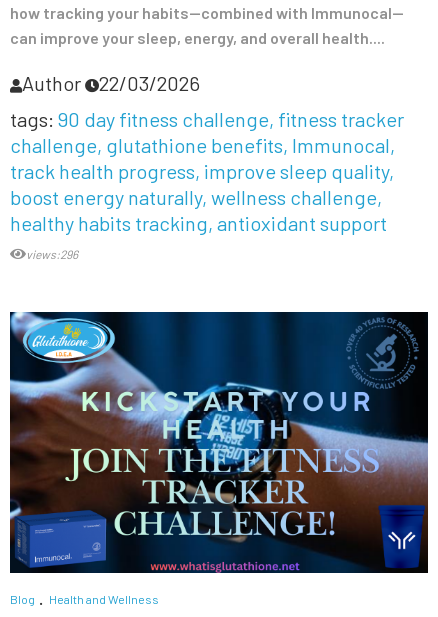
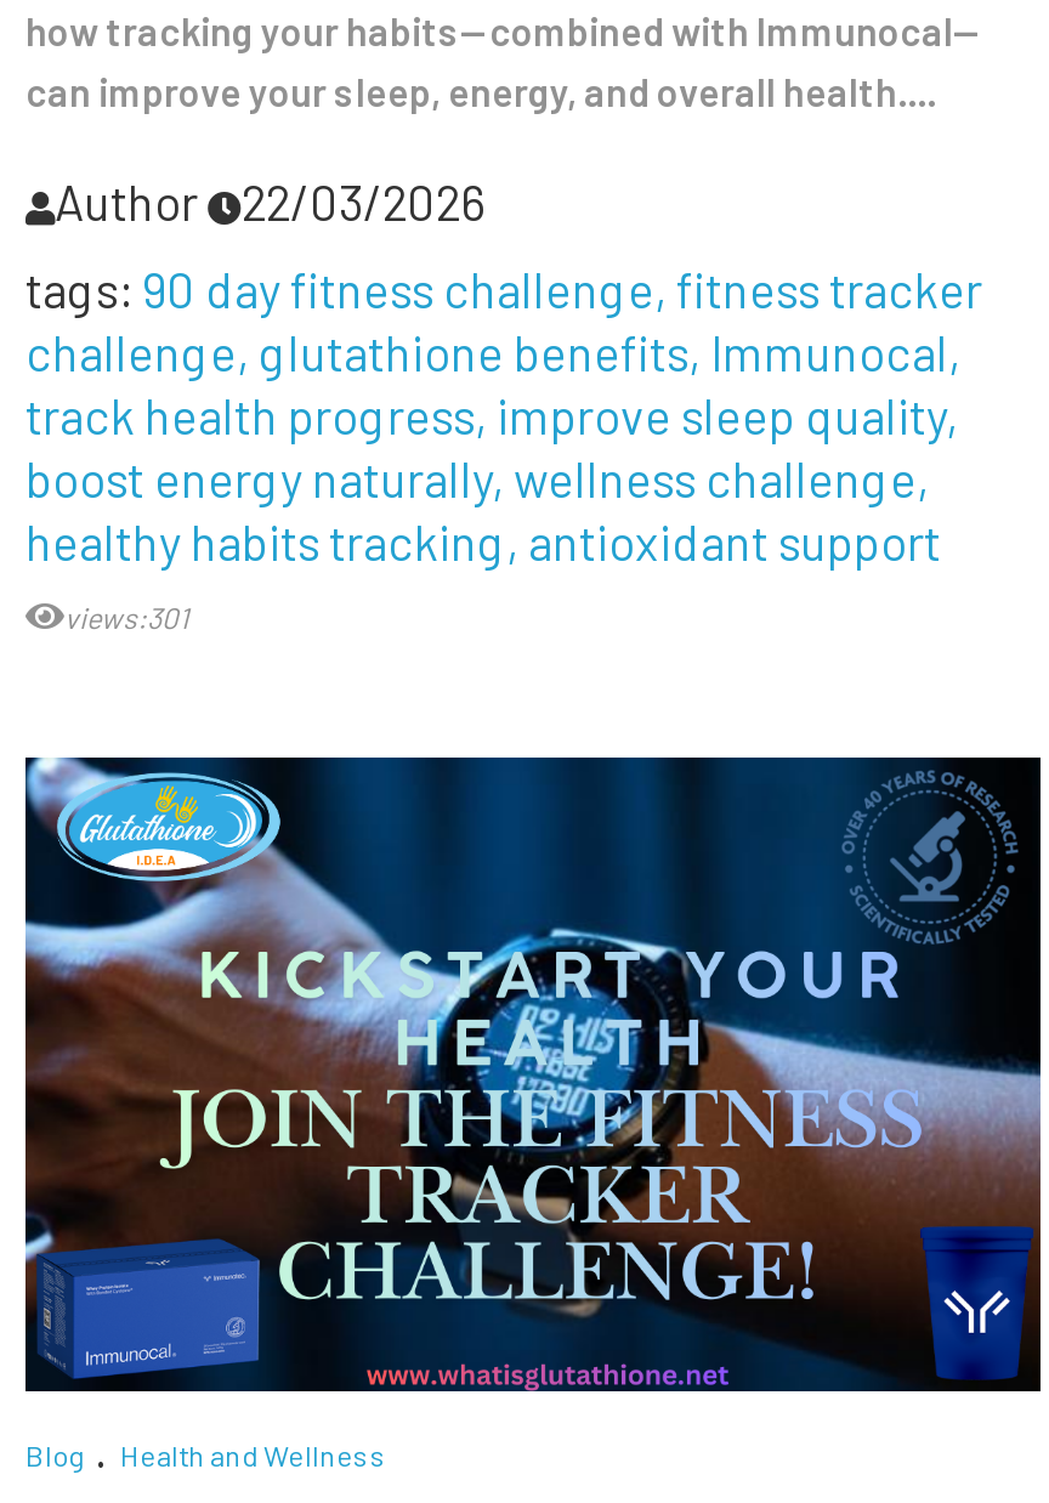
- views:296
+ views:301
